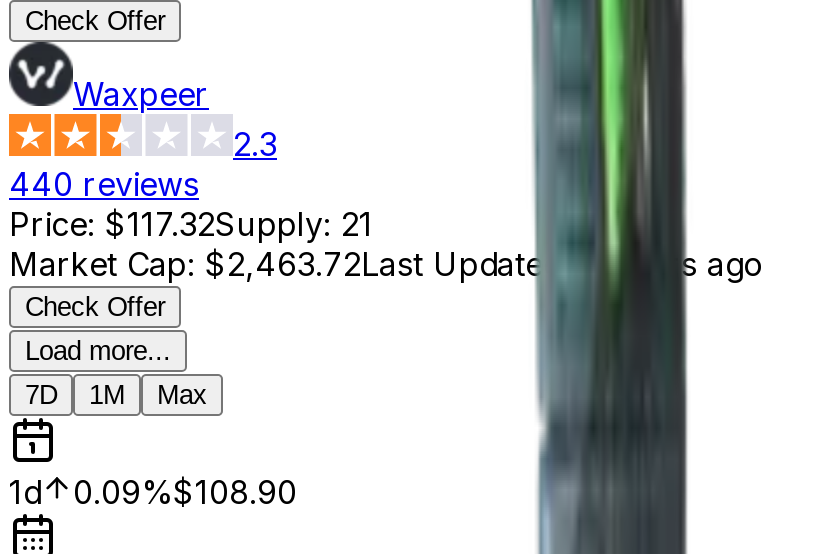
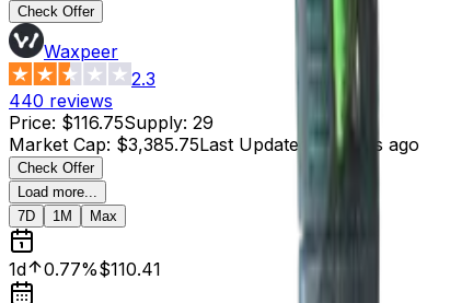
- Price: $117.32Supply: 21
+ Price: $116.75Supply: 29

- Market Cap: $2,463.72Last Updated: 2 hours ago
+ Market Cap: $3,385.75Last Updated: 2 hours ago

- 1d 0.09%$108.90
+ 1d 0.77%$110.41
